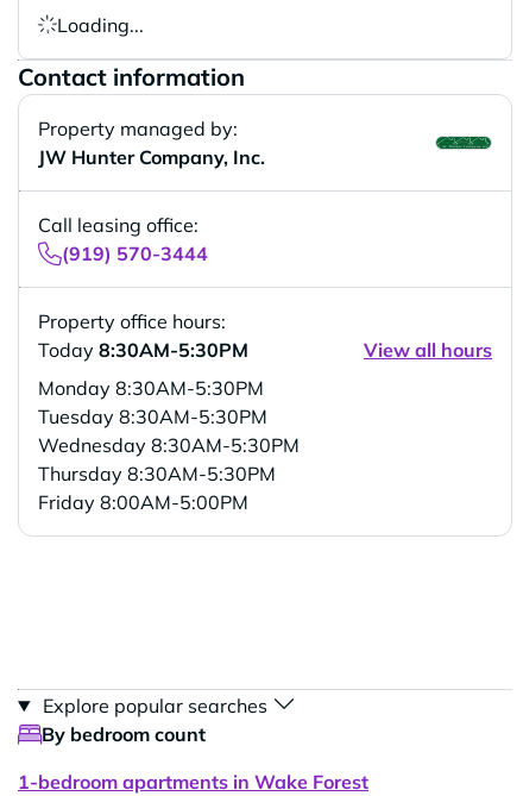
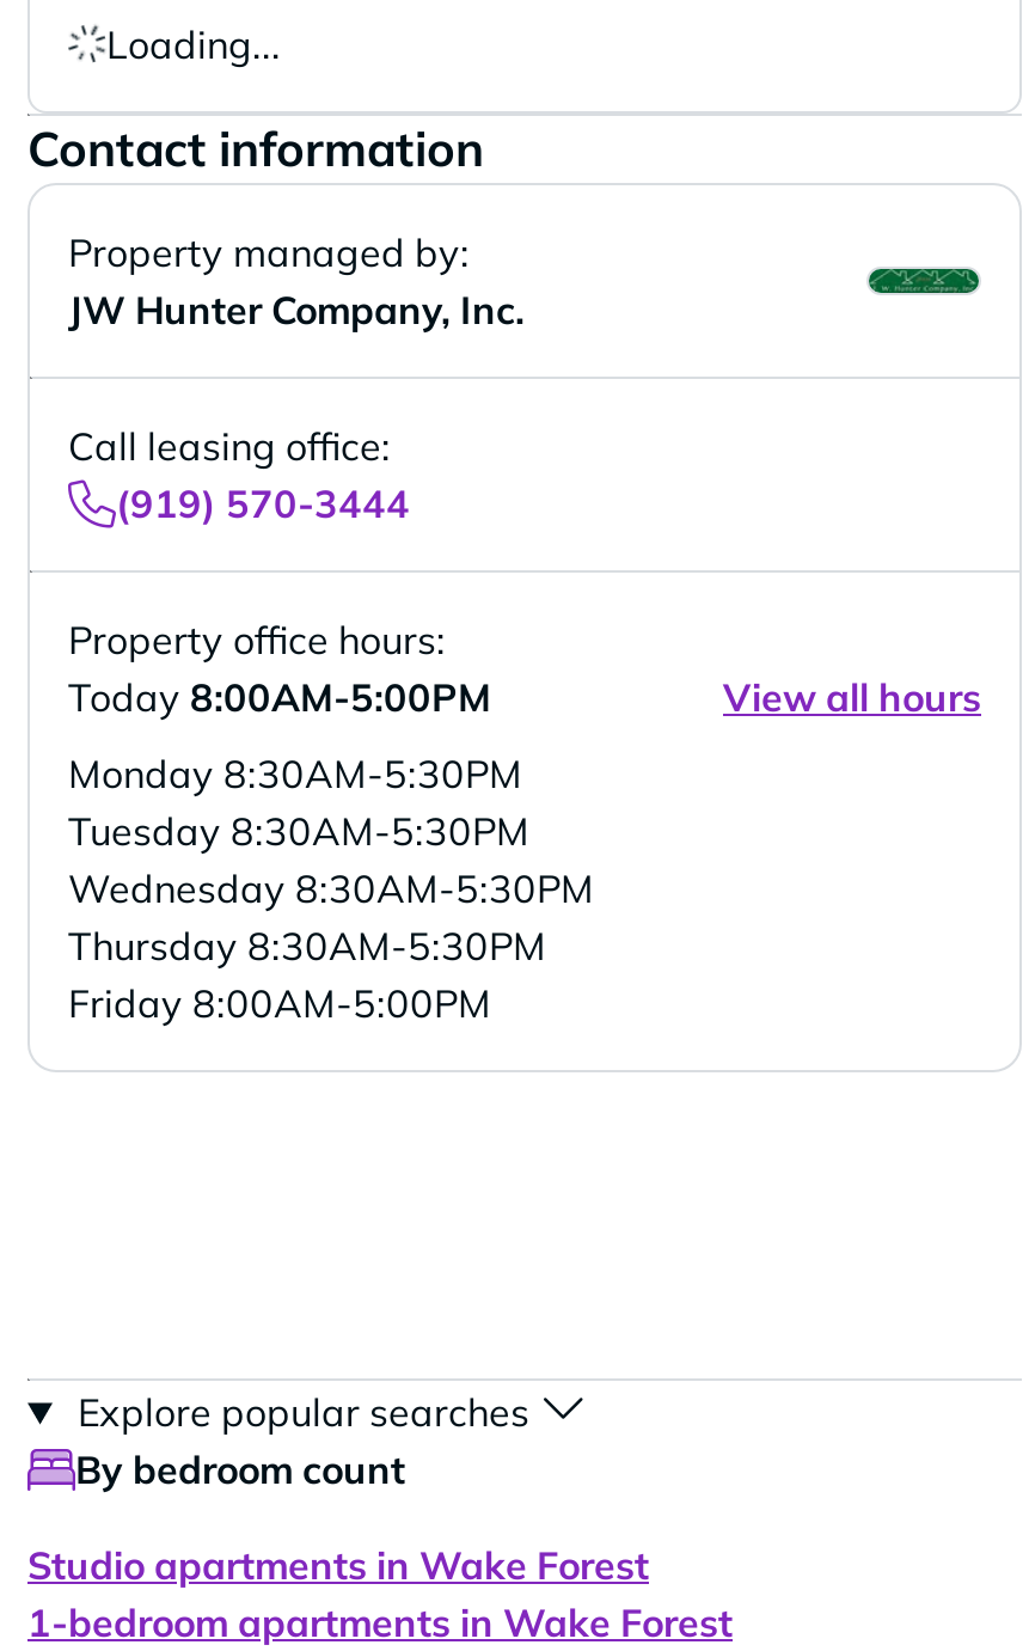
- Today 8:30AM-5:30PM
+ Today 8:00AM-5:00PM

+ Studio apartments in Wake Forest
